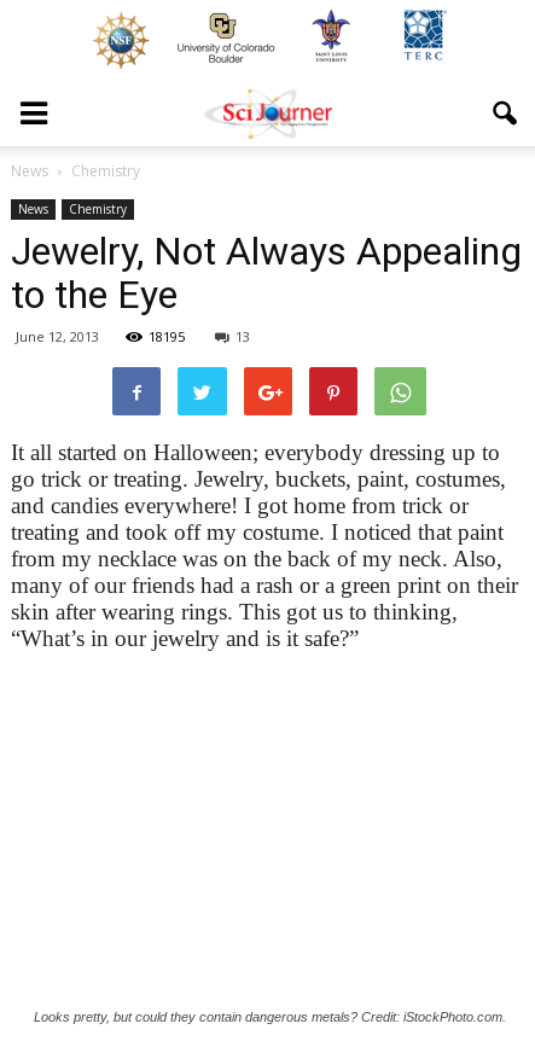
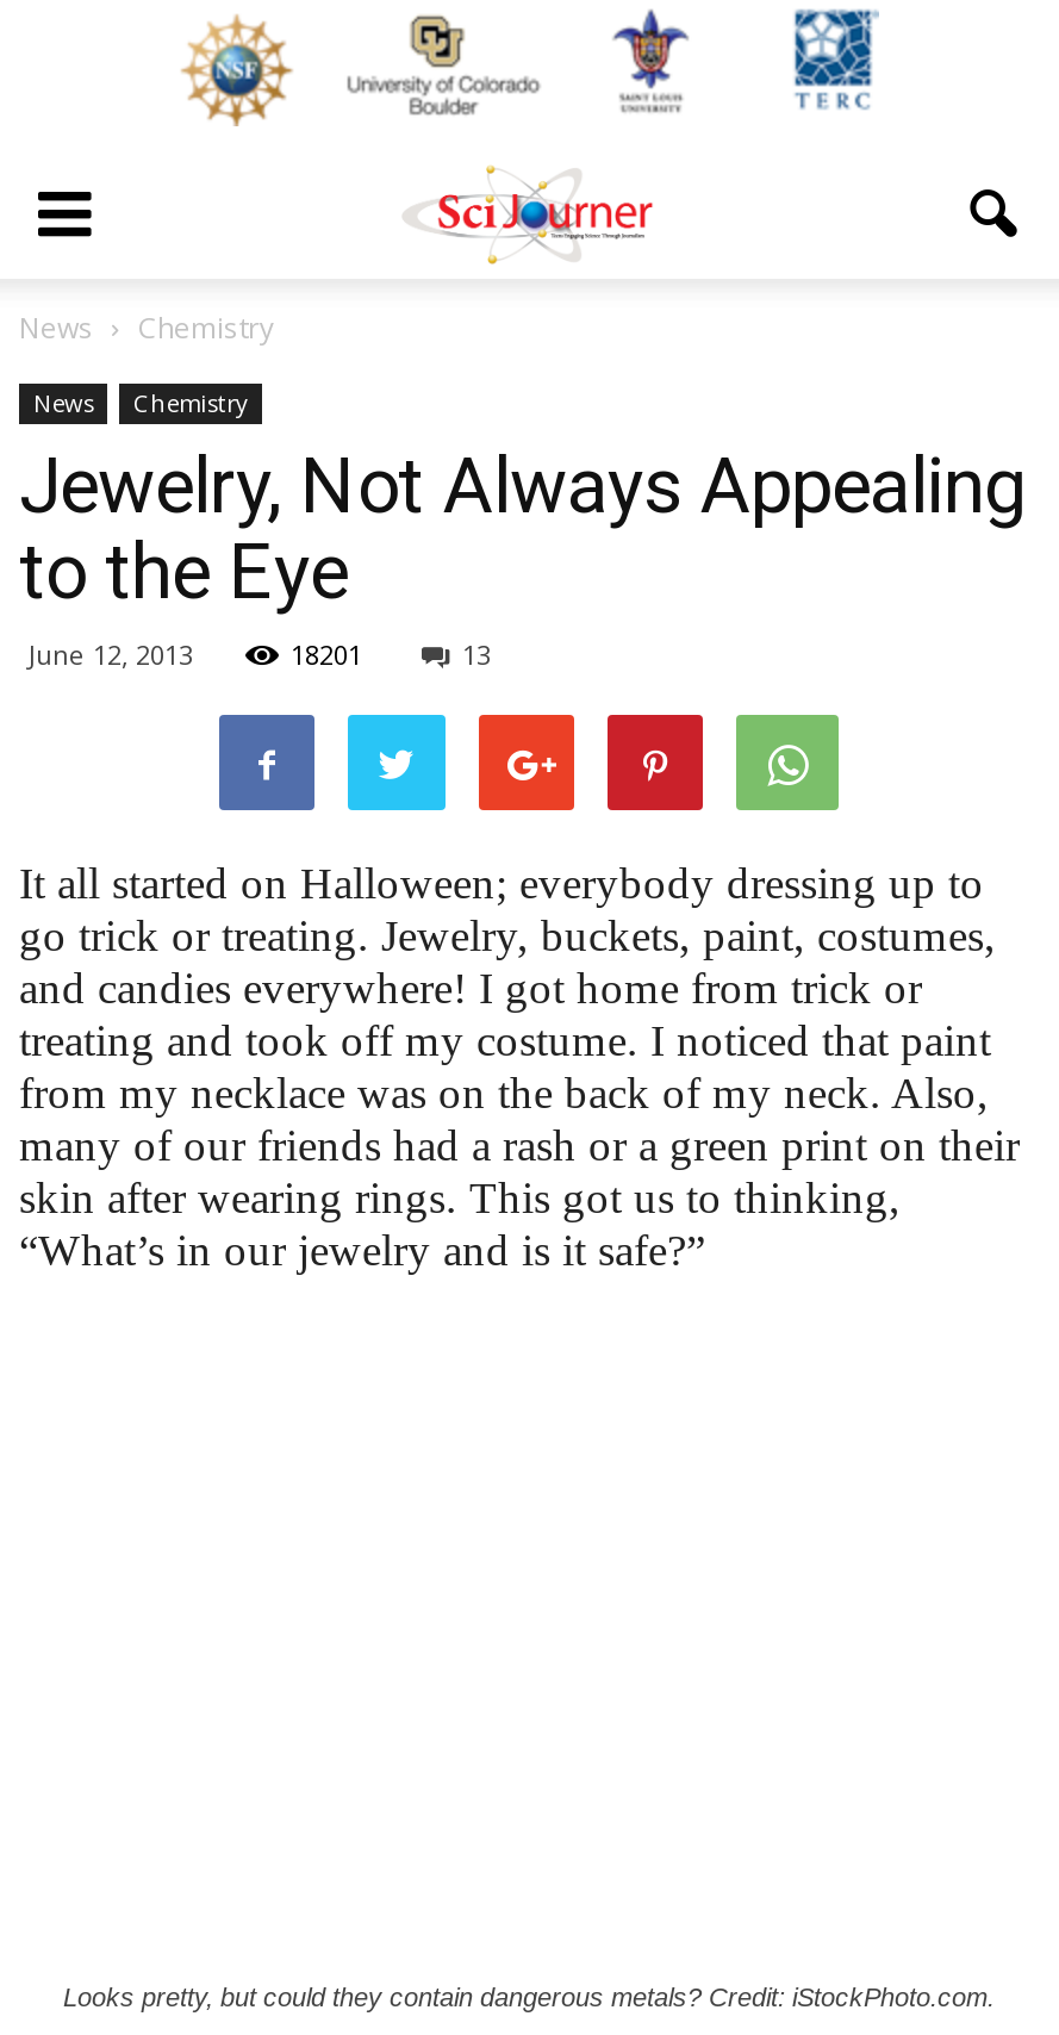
- 18195
+ 18201
